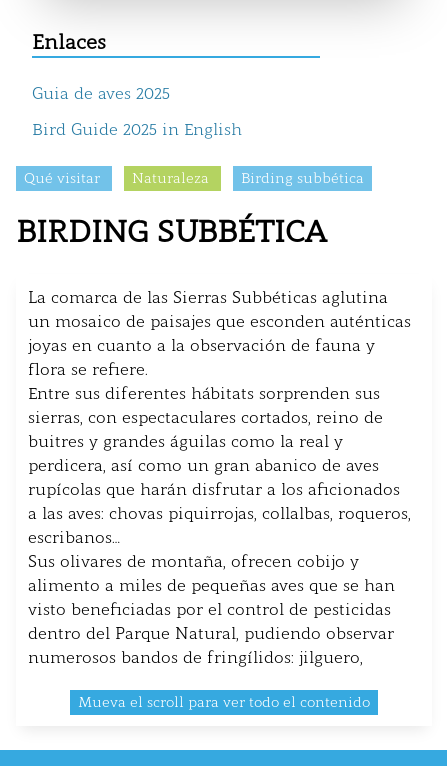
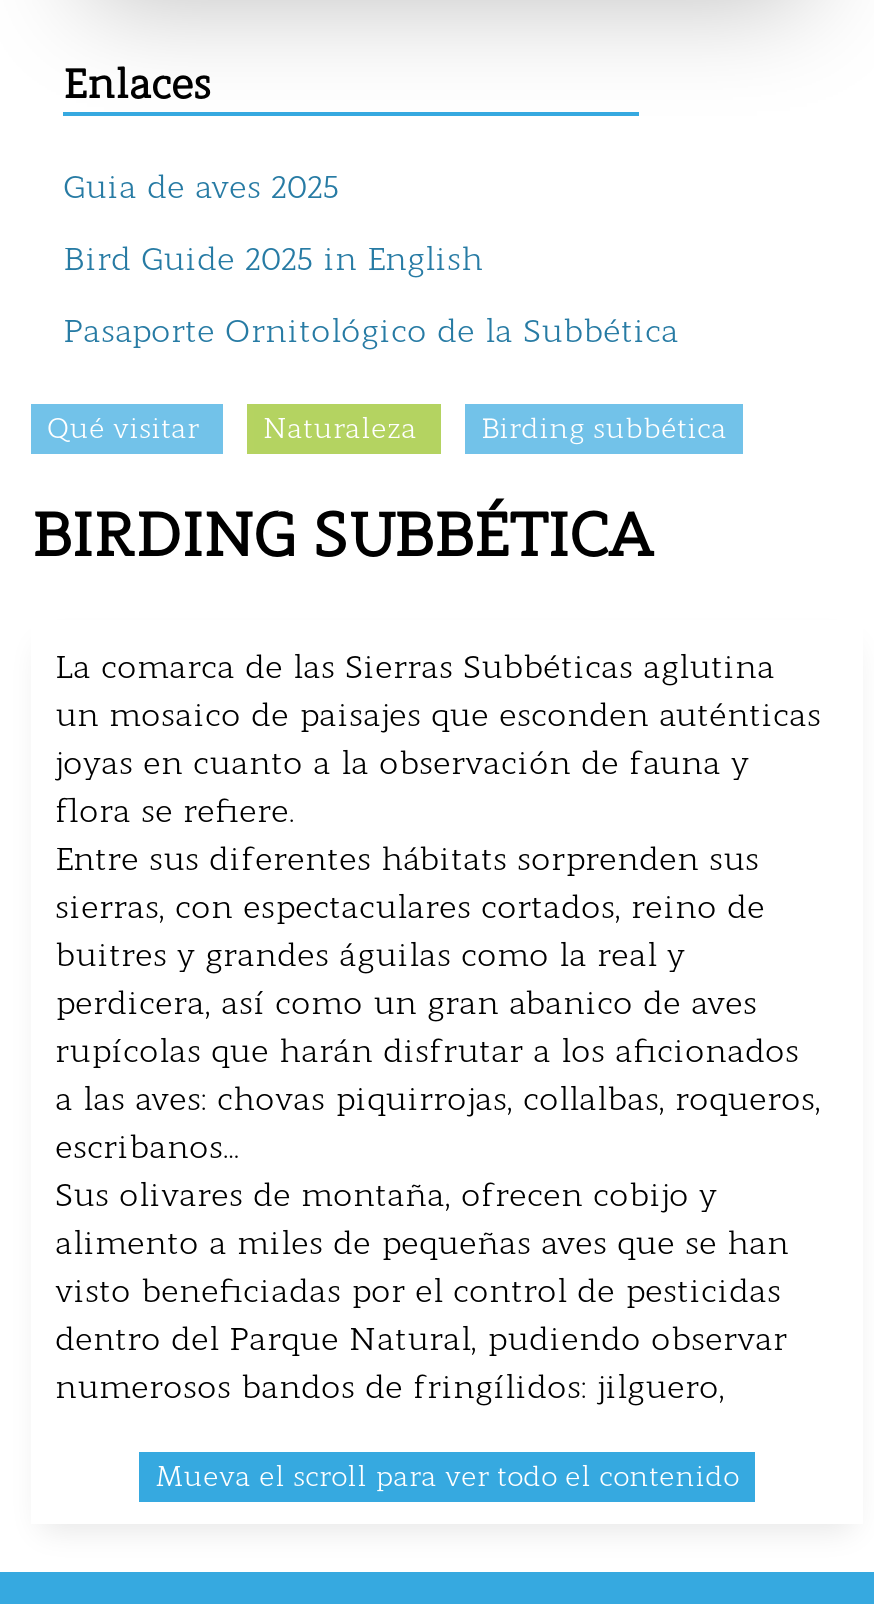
+ Pasaporte Ornitológico de la Subbética
